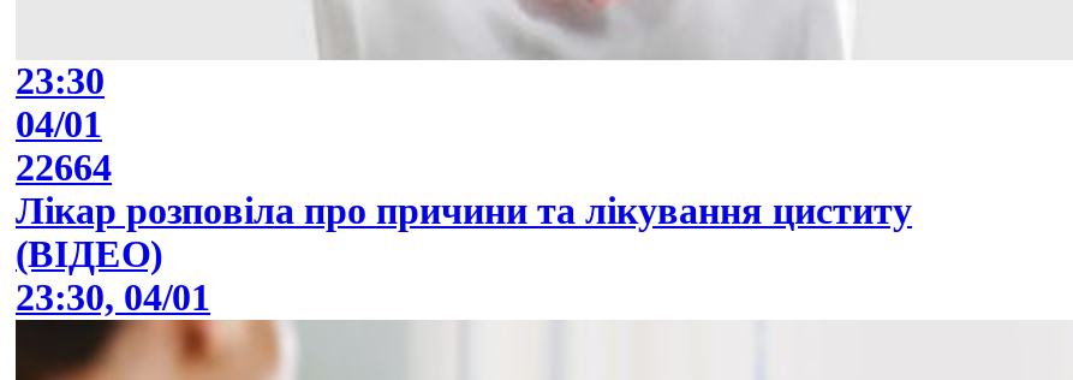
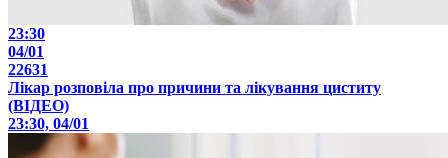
- 22664
+ 22631
